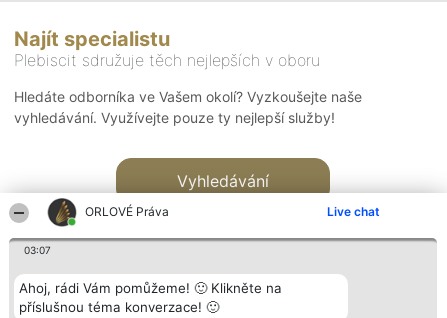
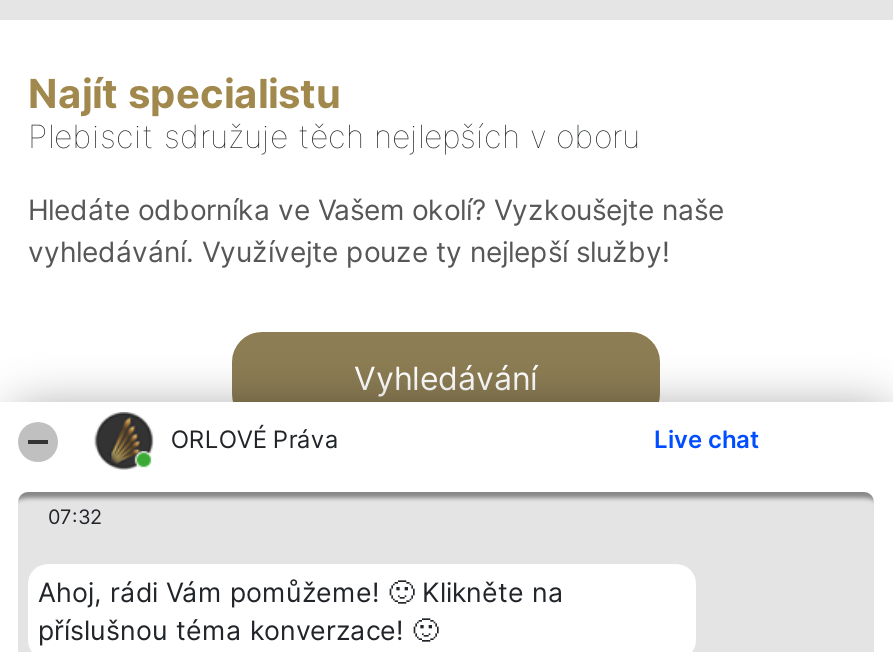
- 03:07
+ 07:32
